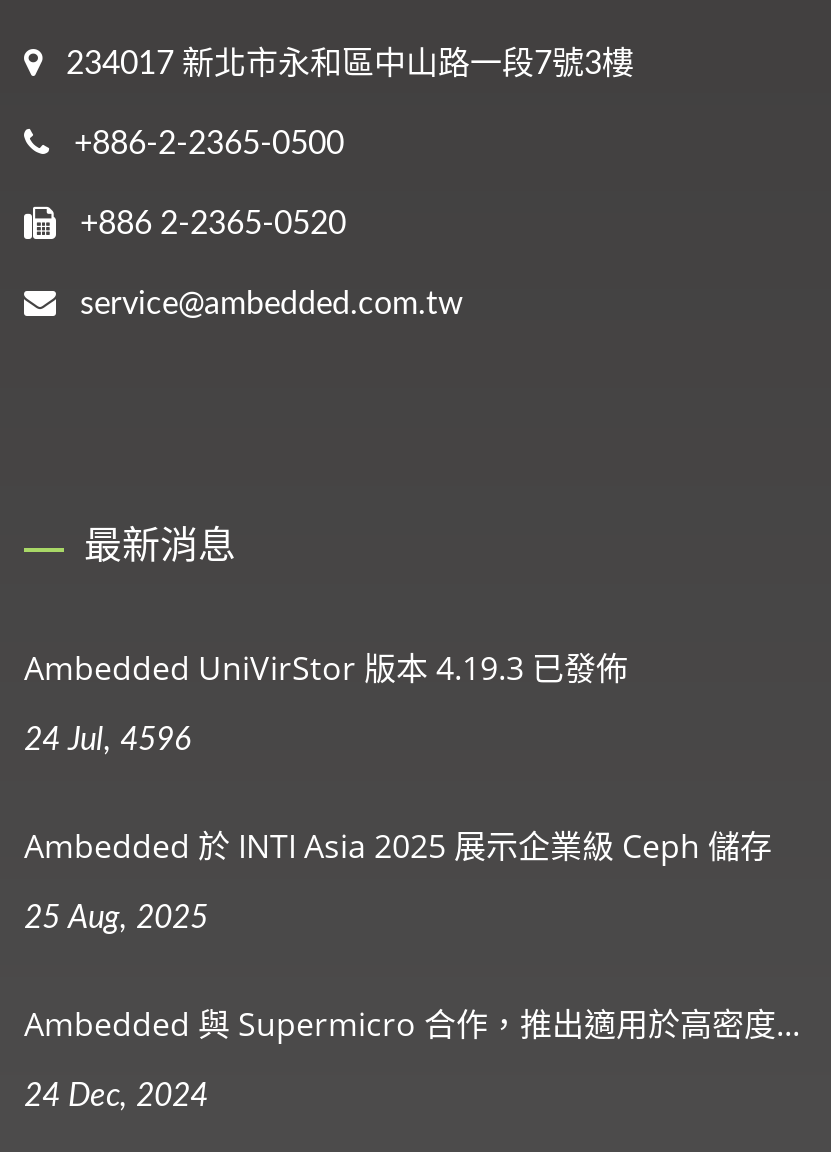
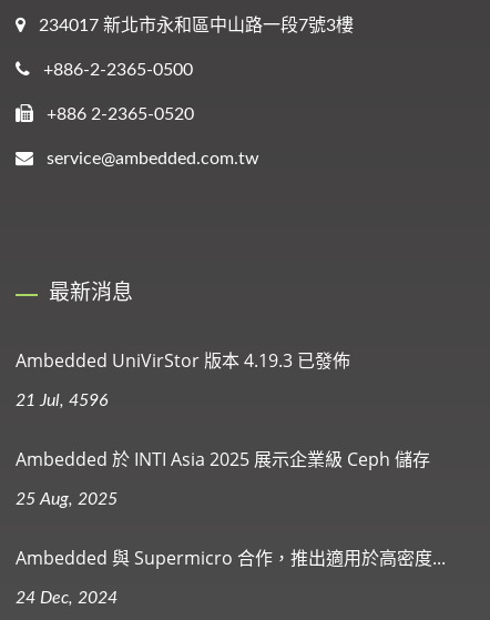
- 24 Jul, 4596
+ 21 Jul, 4596
